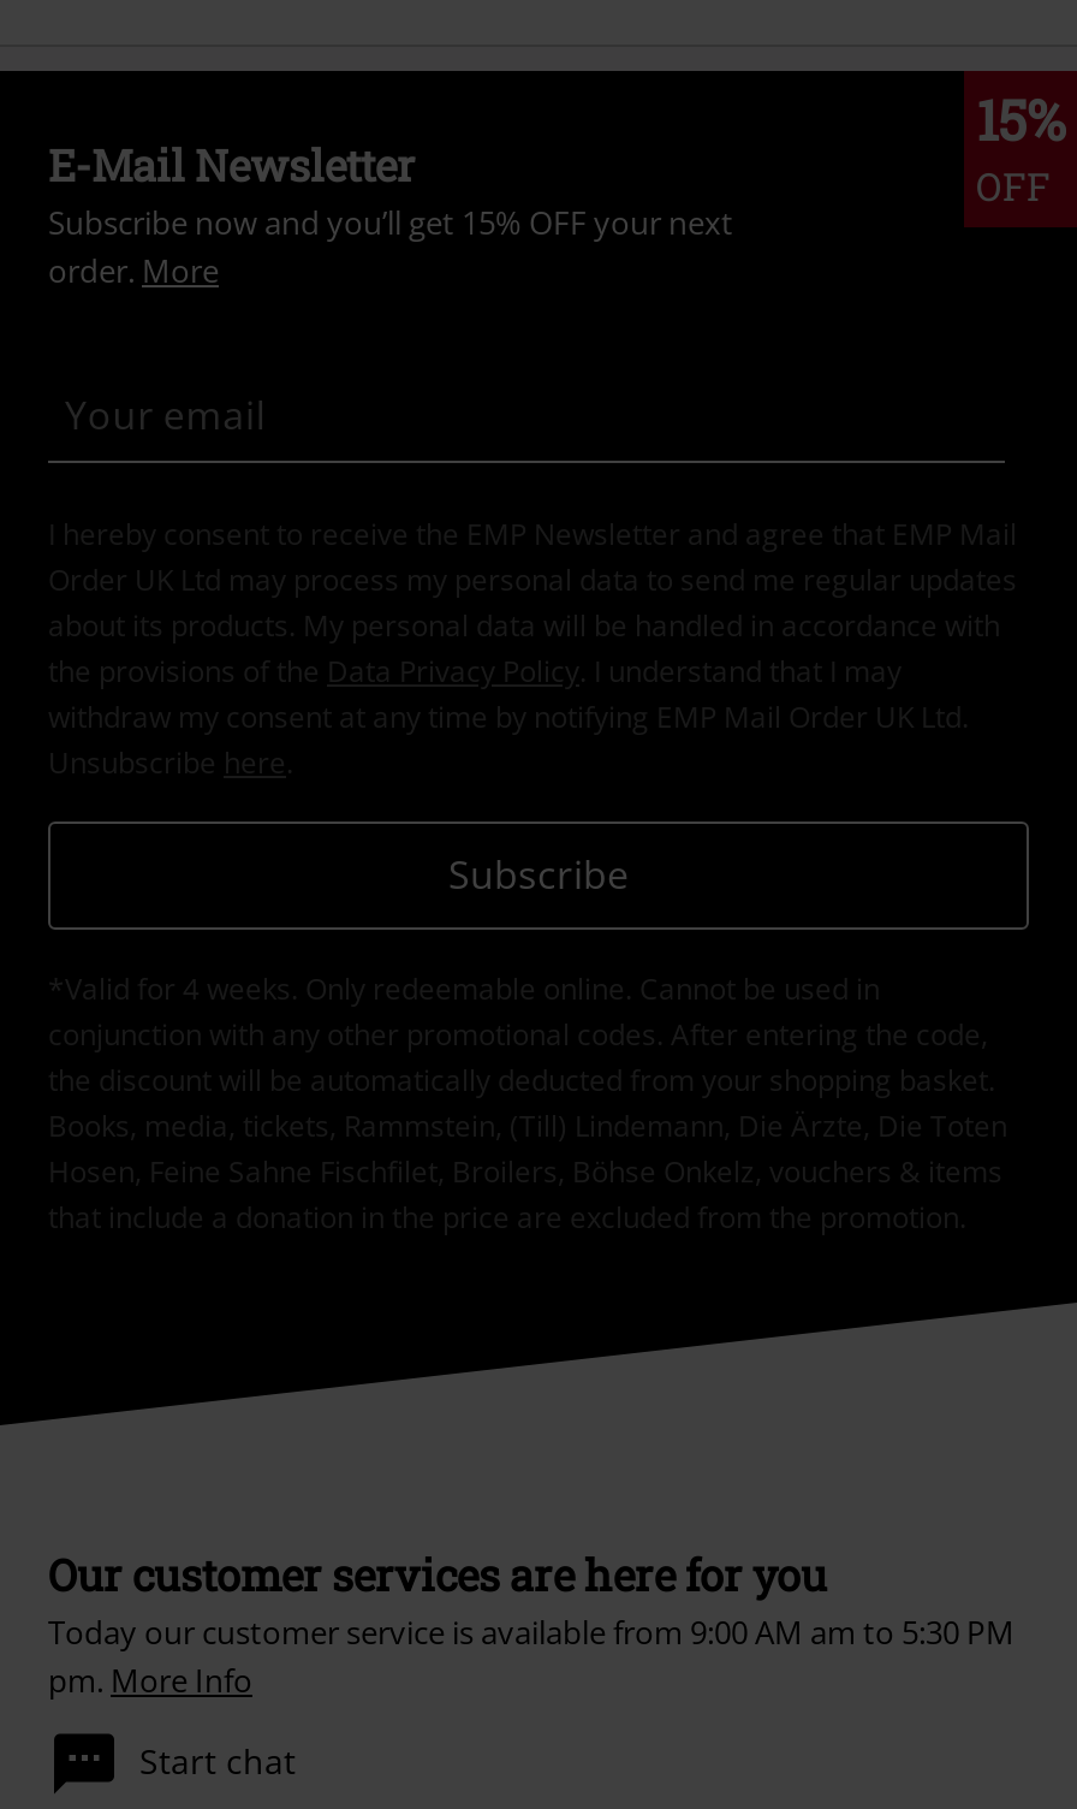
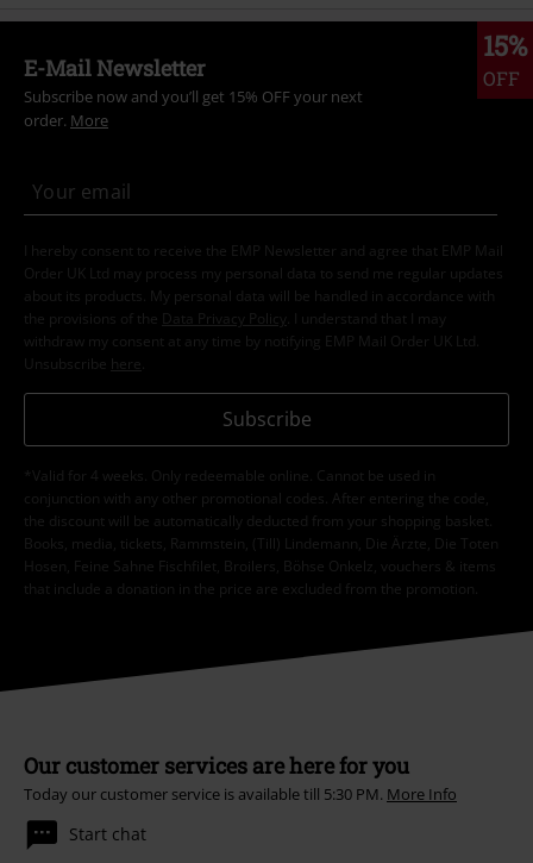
- Today our customer service is available from 9:00 AM am to 5:30 PM
- pm. More Info
+ Today our customer service is available till 5:30 PM. More Info
